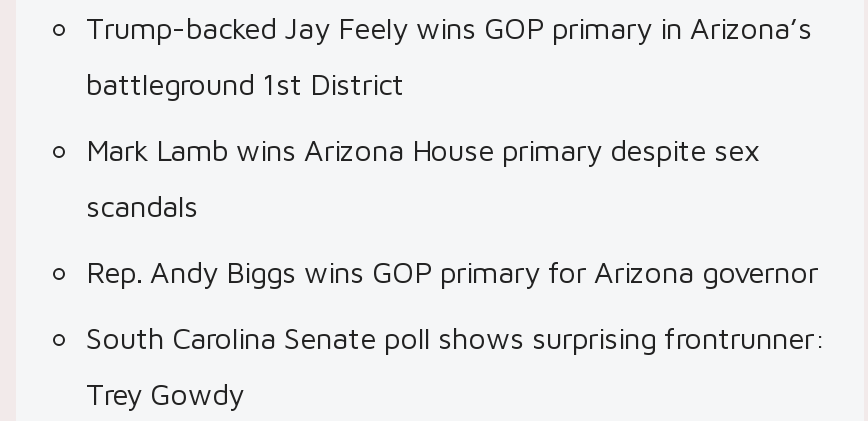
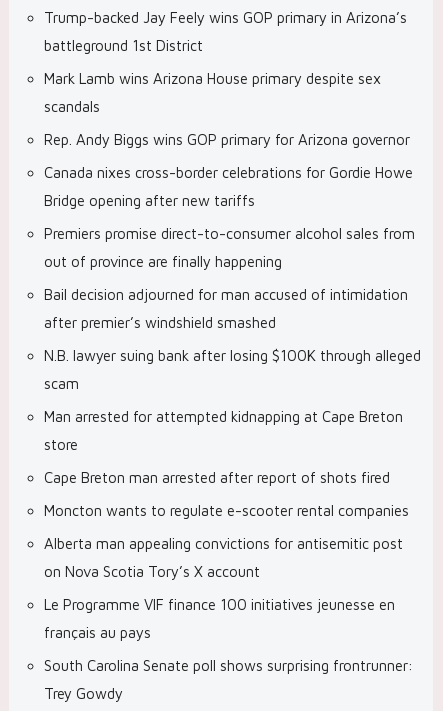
+ Canada nixes cross-border celebrations for Gordie Howe
+ Bridge opening after new tariffs
+ Premiers promise direct-to-consumer alcohol sales from
+ out of province are finally happening
+ Bail decision adjourned for man accused of intimidation
+ after premier’s windshield smashed
+ N.B. lawyer suing bank after losing $100K through alleged
+ scam
+ Man arrested for attempted kidnapping at Cape Breton
+ store
+ Cape Breton man arrested after report of shots fired
+ Moncton wants to regulate e-scooter rental companies
+ Alberta man appealing convictions for antisemitic post
+ on Nova Scotia Tory’s X account
+ Le Programme VIF finance 100 initiatives jeunesse en
+ français au pays
